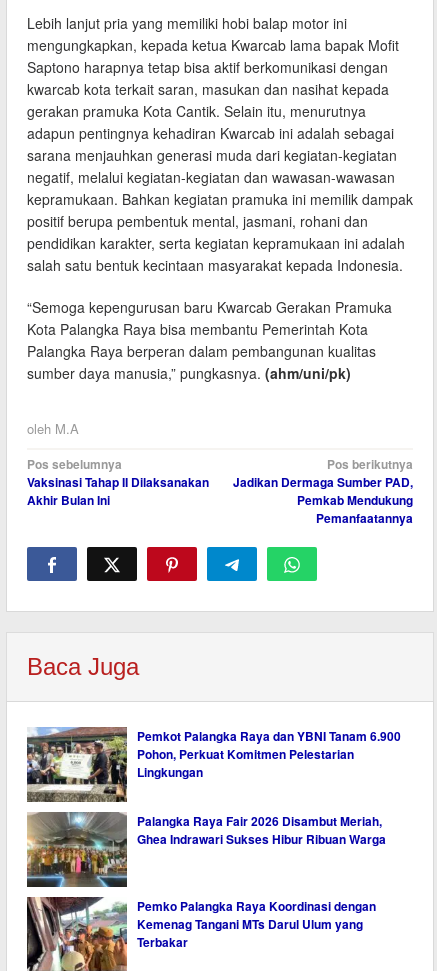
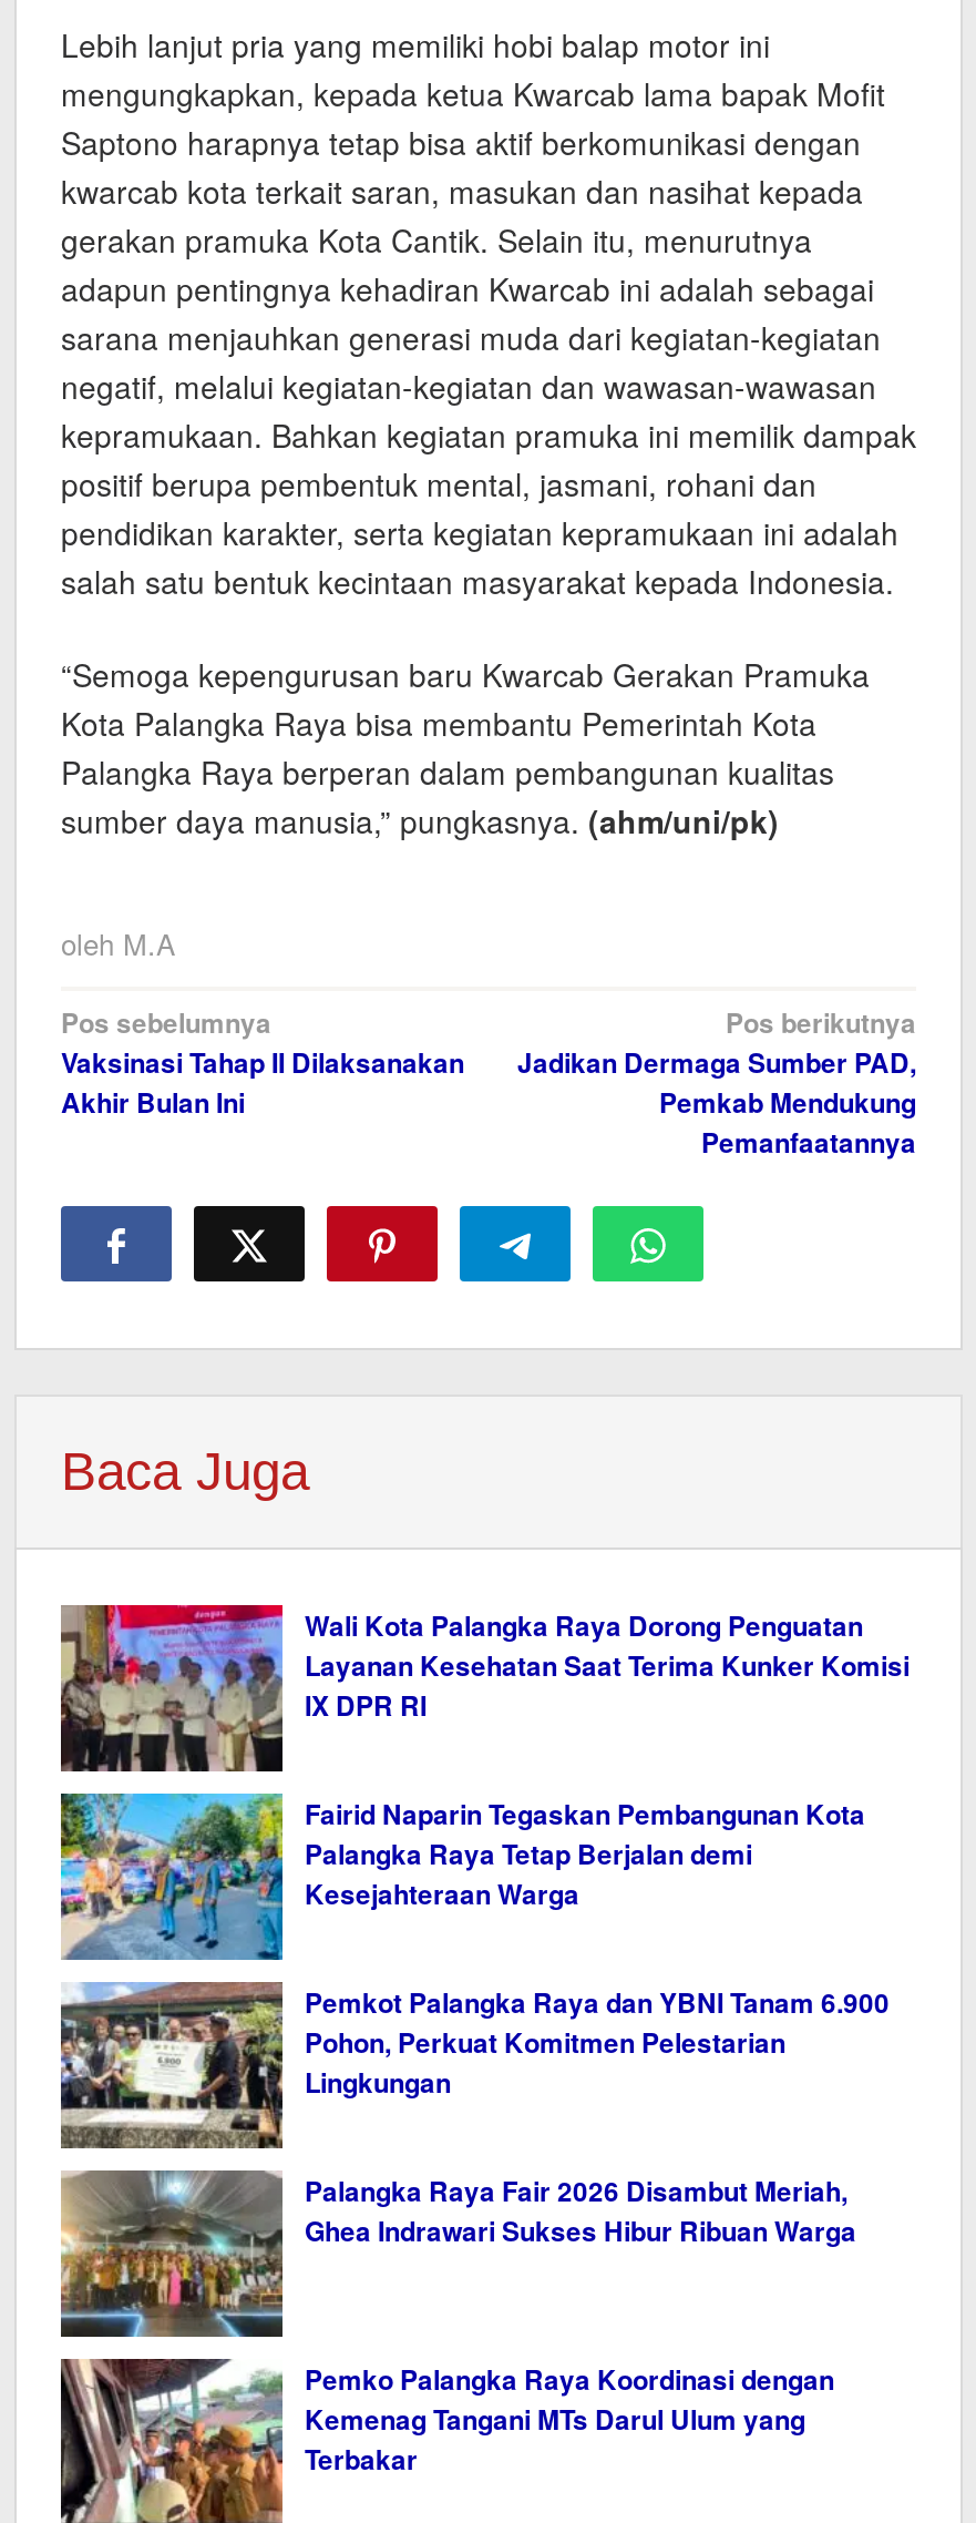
+ [image]

+ [image]
+ Wali Kota Palangka Raya Dorong Penguatan
+ Layanan Kesehatan Saat Terima Kunker Komisi
+ IX DPR RI
+ Fairid Naparin Tegaskan Pembangunan Kota
+ Palangka Raya Tetap Berjalan demi
+ Kesejahteraan Warga
